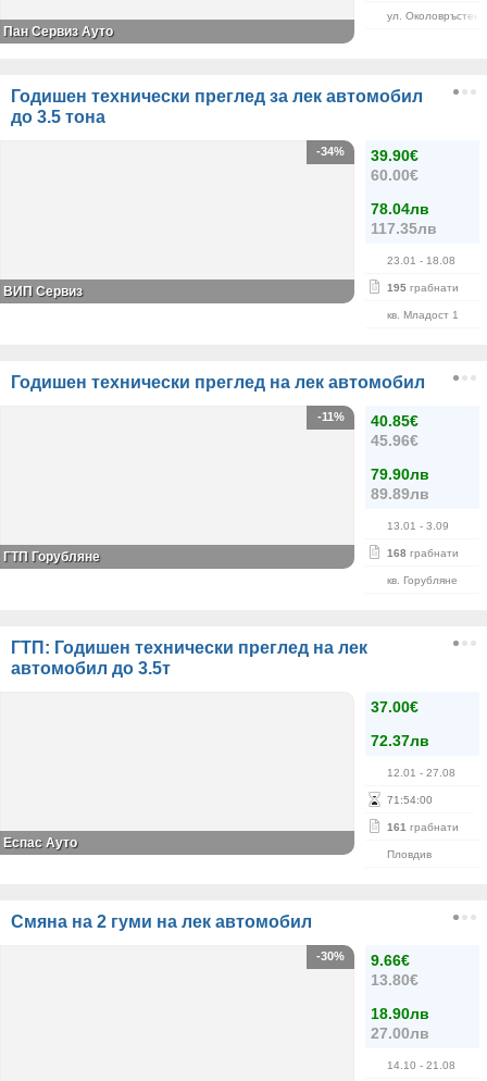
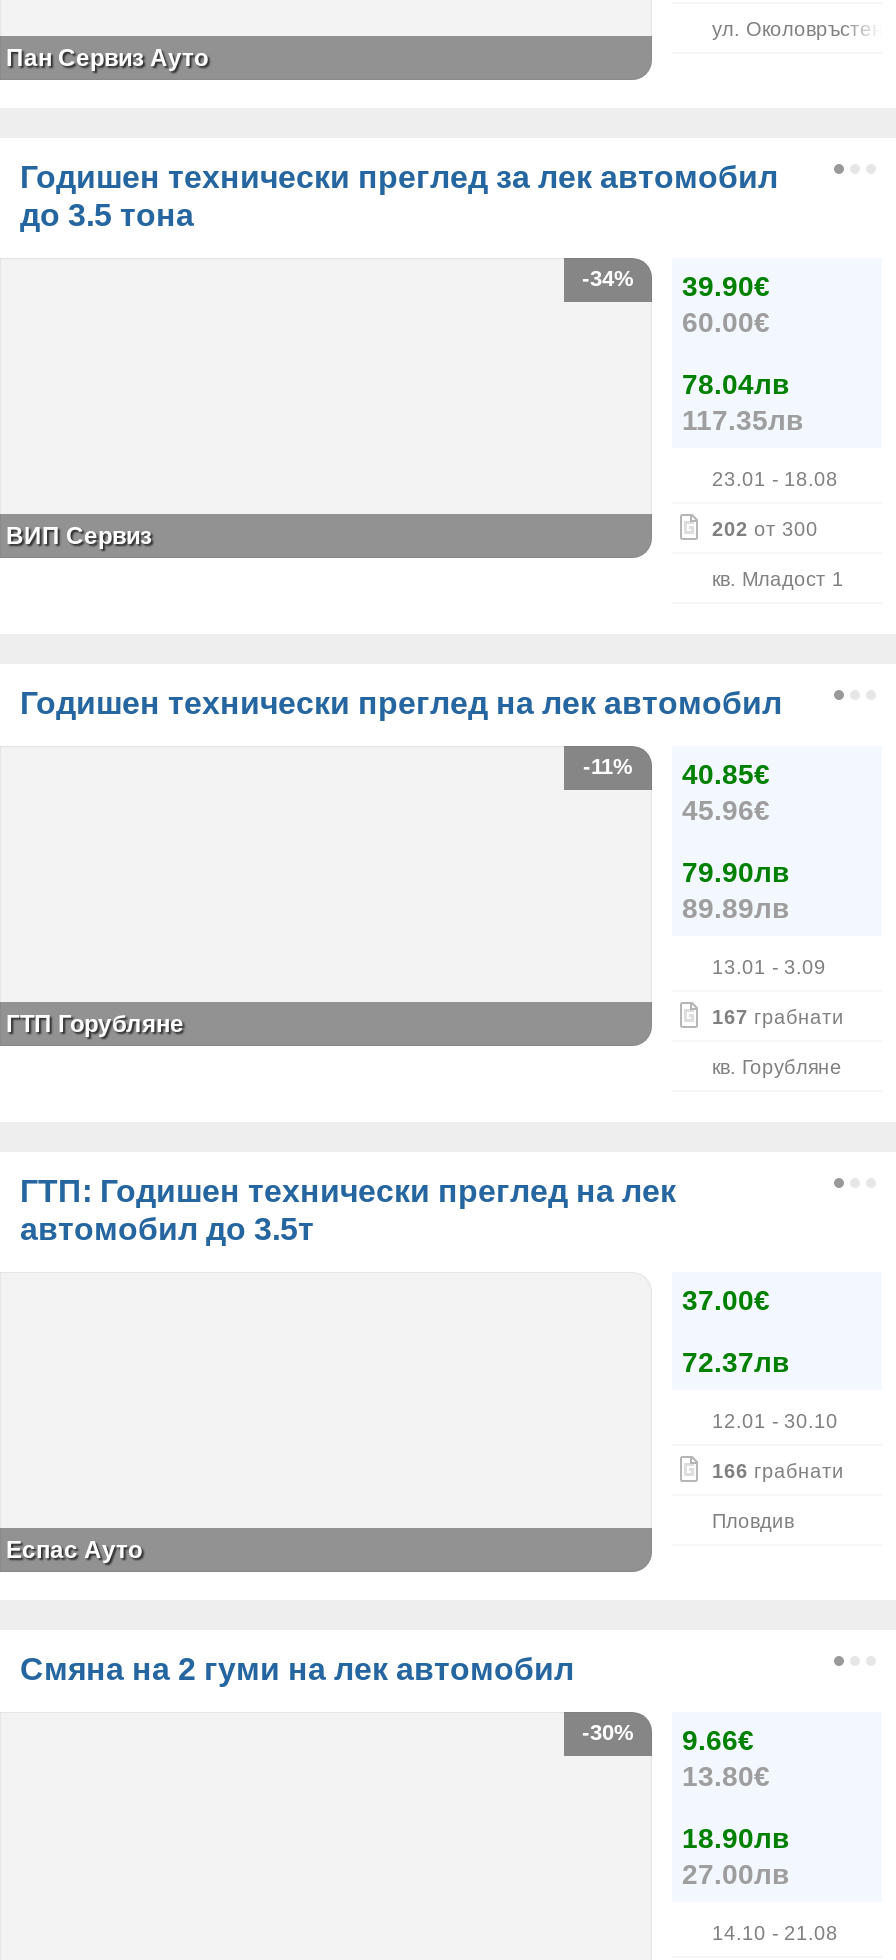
- 195 грабнати
+ 202 от 300

- 168 грабнати
+ 167 грабнати

- 12.01 - 27.08
- 71: 54: 00
- 161 грабнати
+ 12.01 - 30.10
+ 166 грабнати
